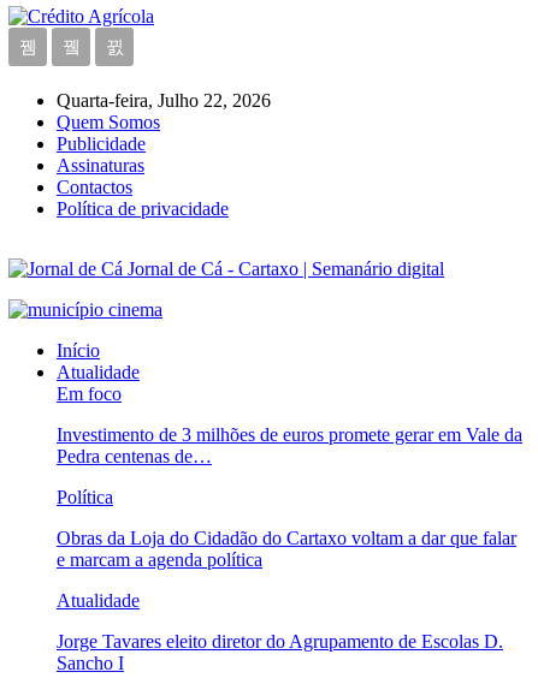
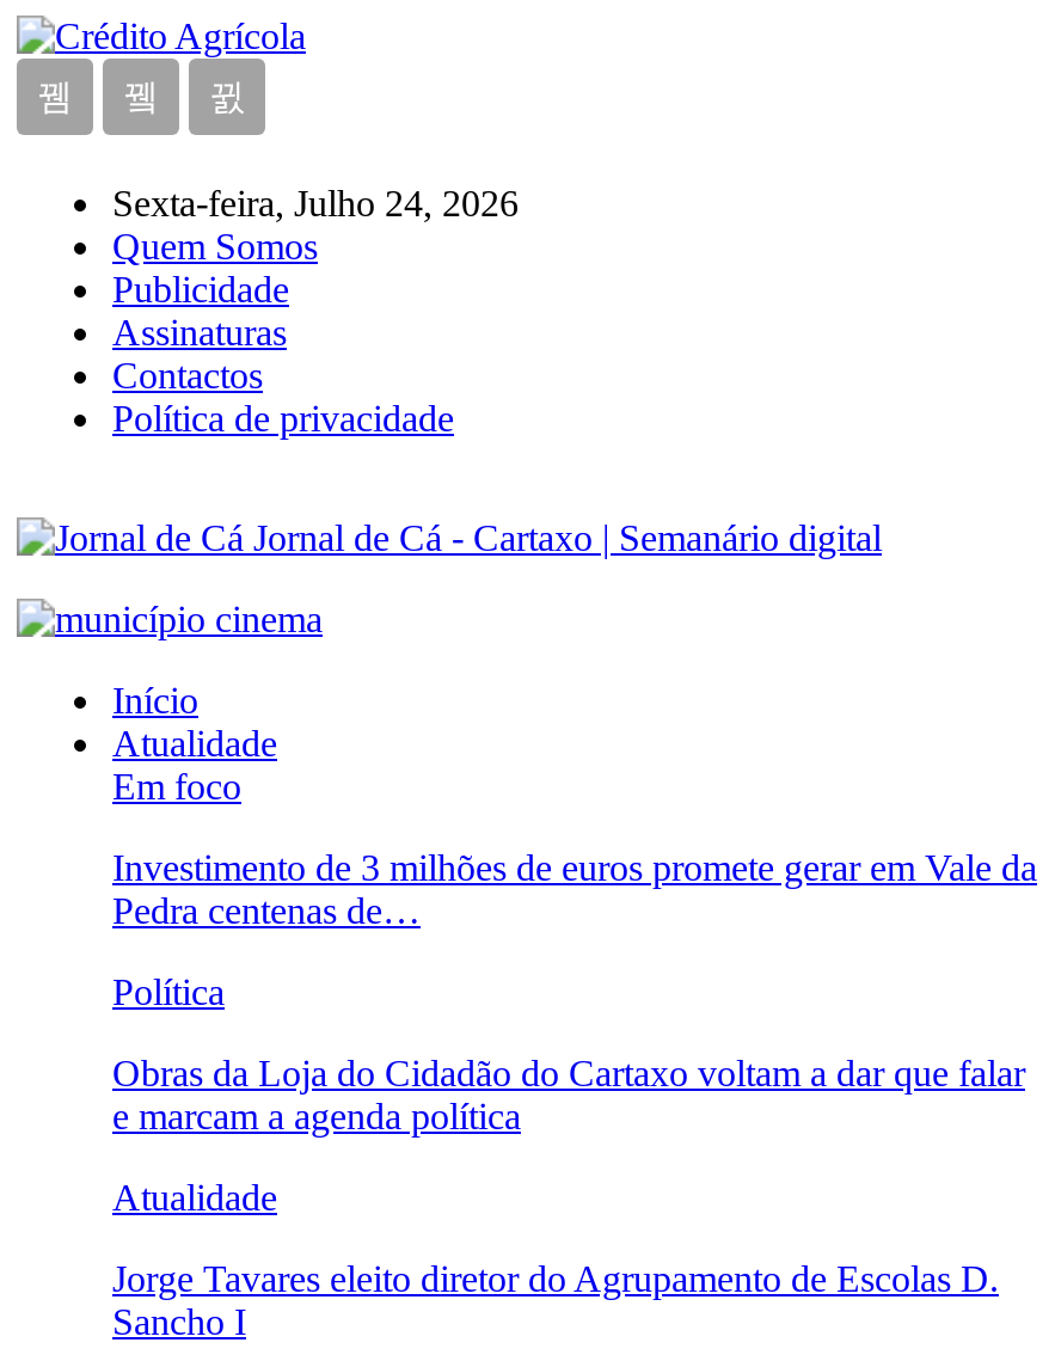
- Quarta-feira, Julho 22, 2026
+ Sexta-feira, Julho 24, 2026
